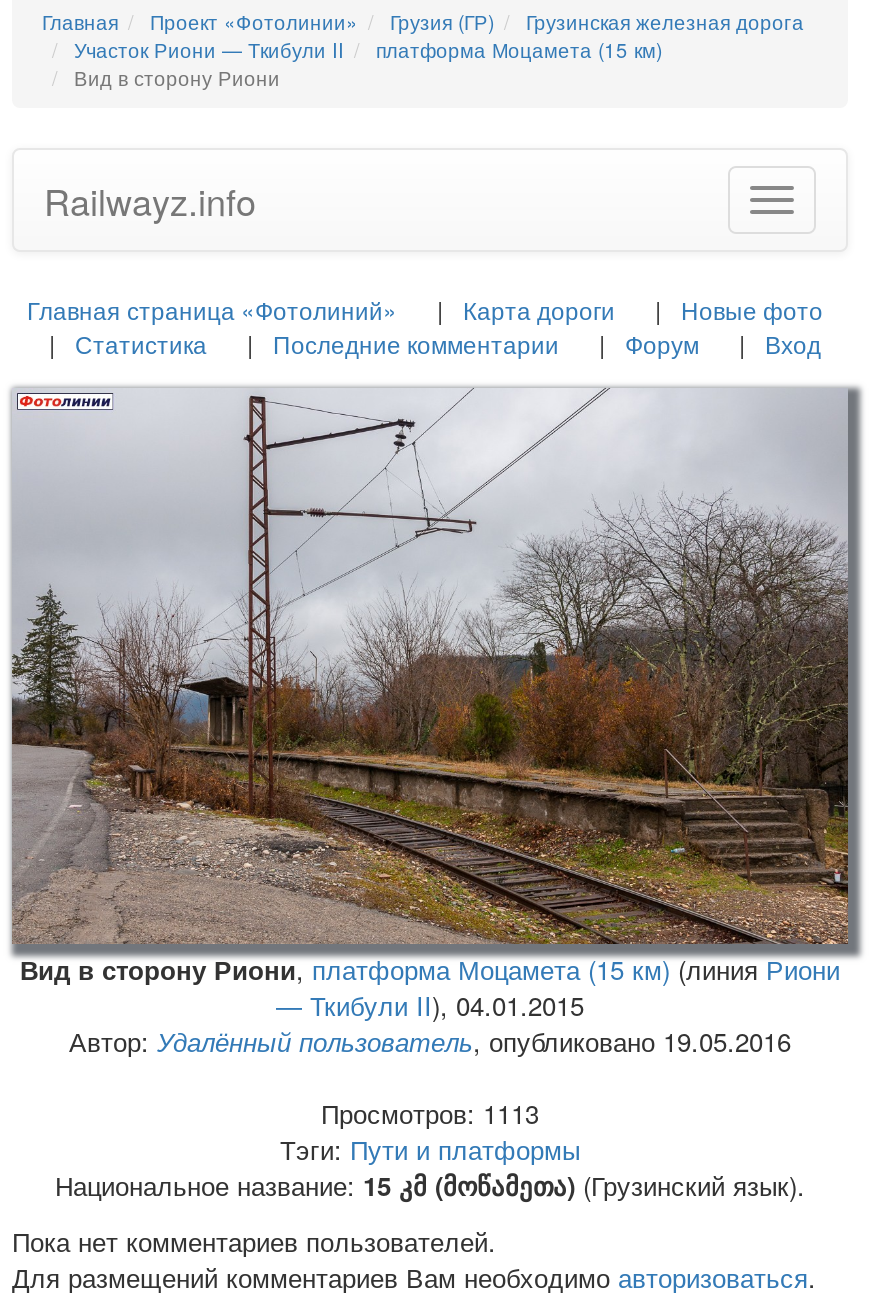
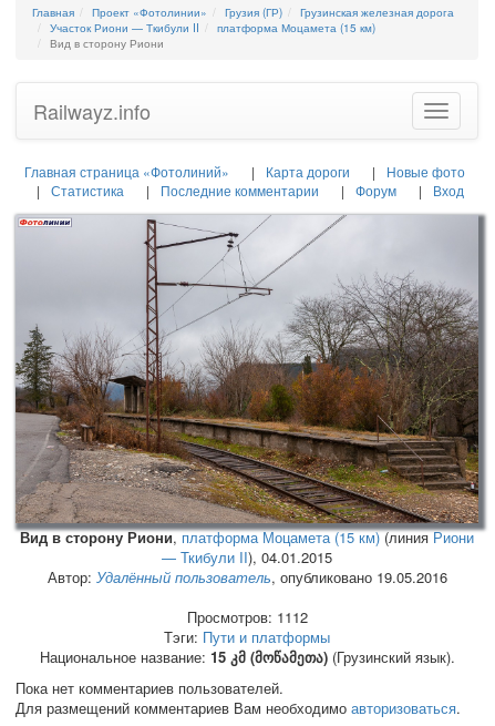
- Просмотров: 1113
+ Просмотров: 1112
